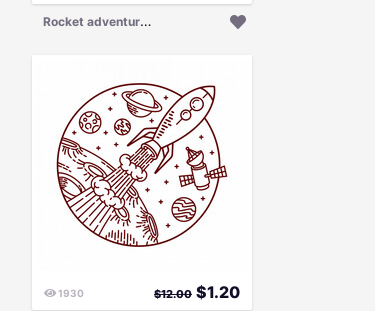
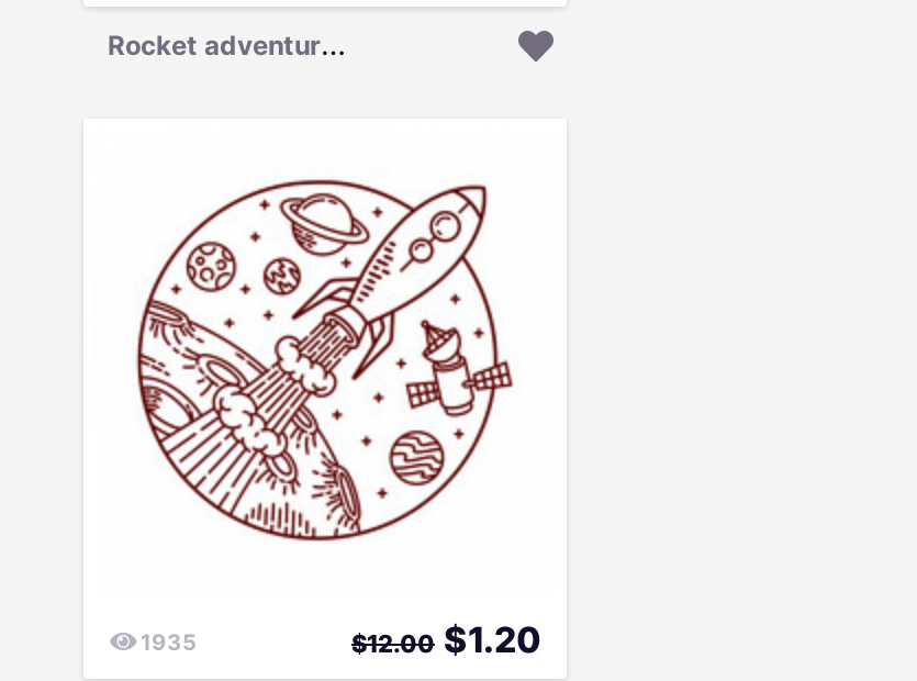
- 1930
+ 1935
